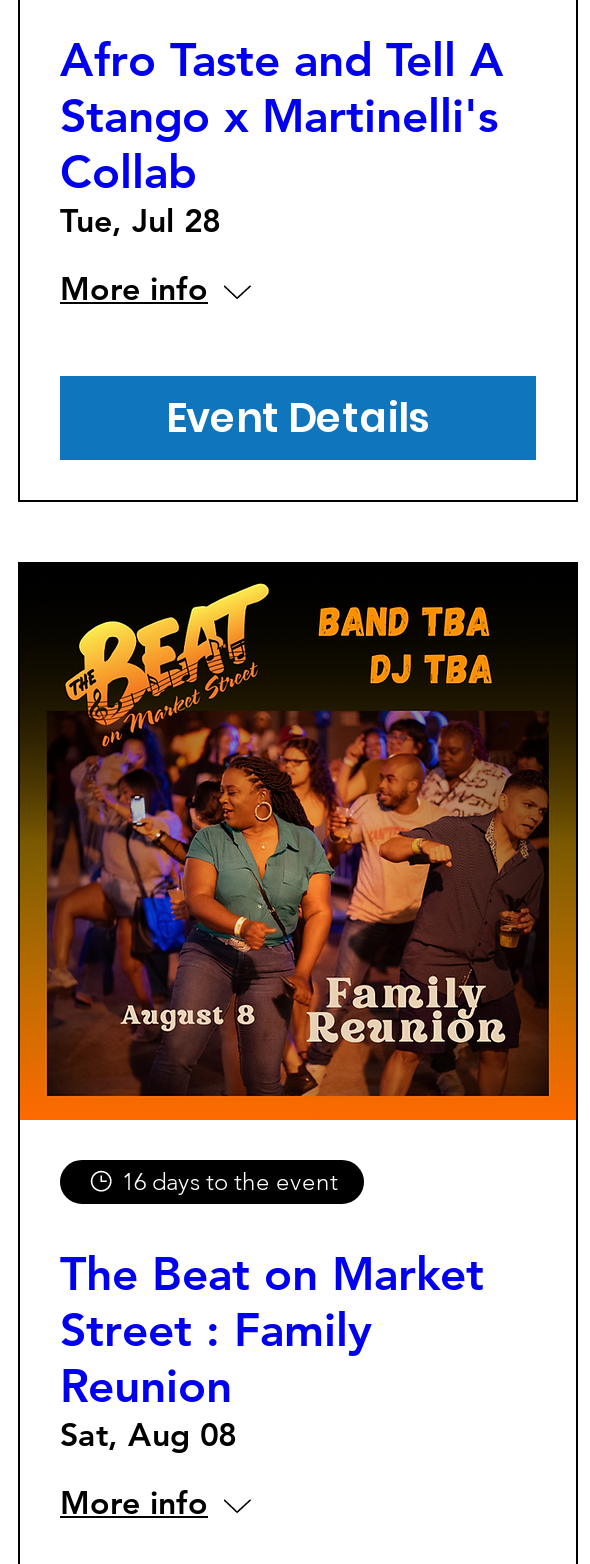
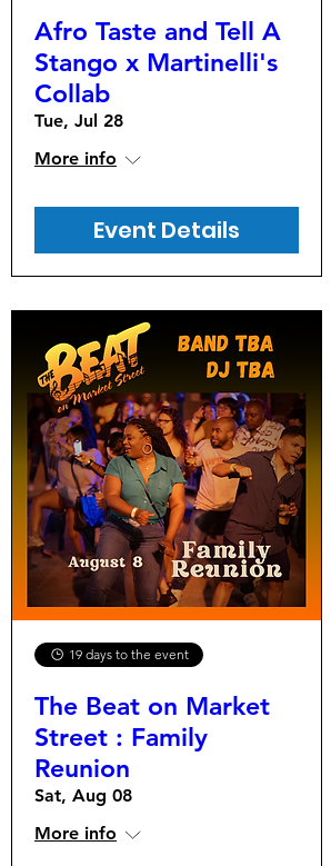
- 16 days to the event
+ 19 days to the event
